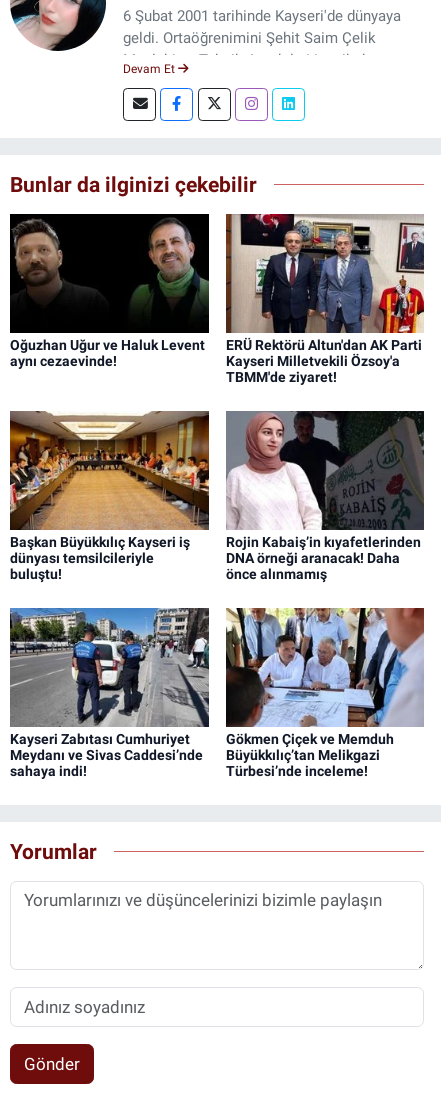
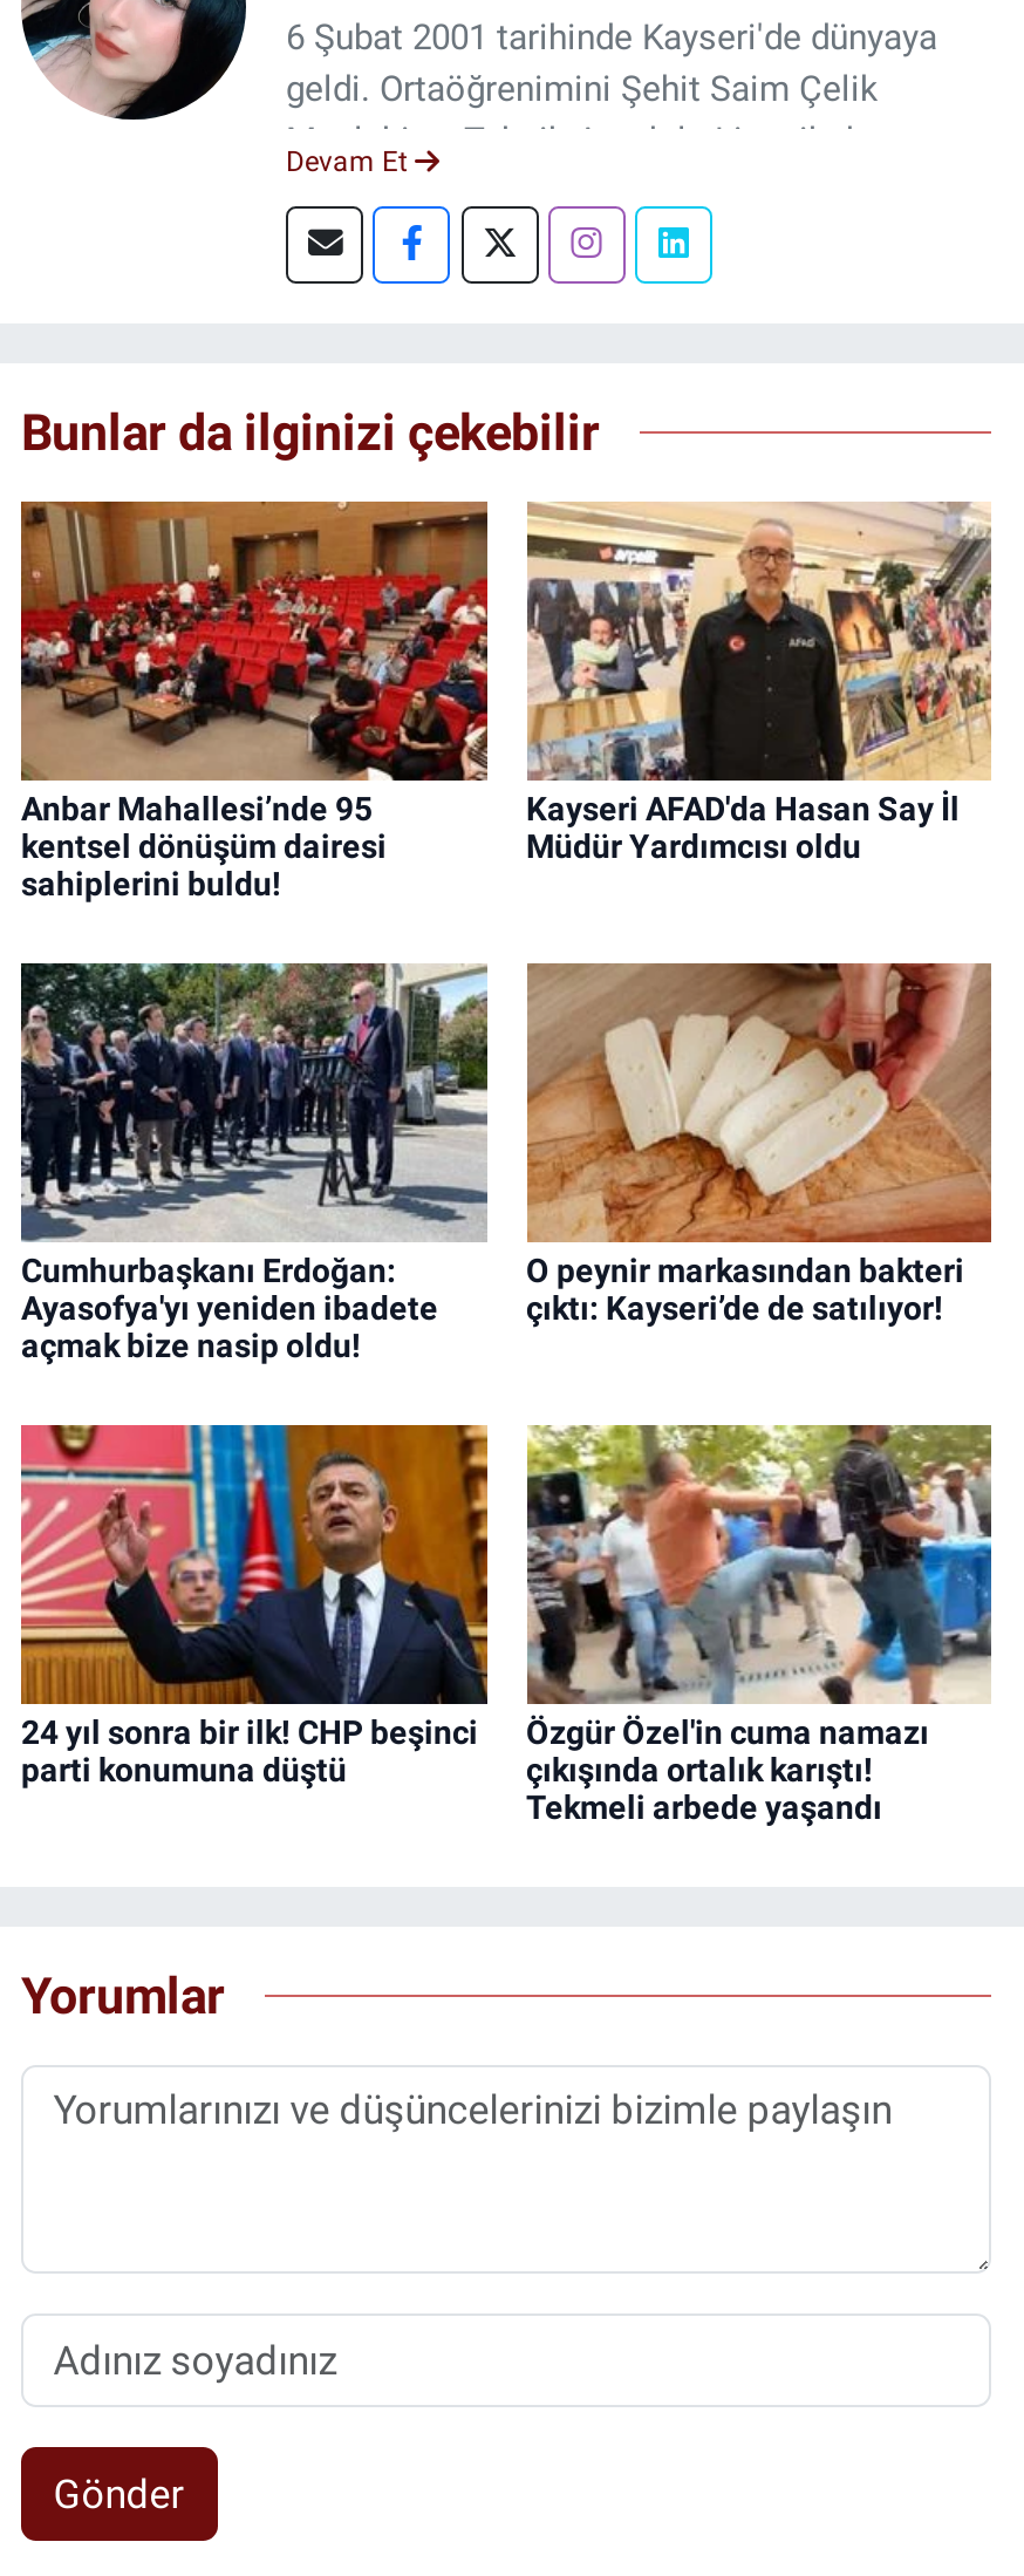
- [image]
- Oğuzhan Uğur ve Haluk Levent
- aynı cezaevinde!
+ [image]
+ Anbar Mahallesi’nde 95
+ kentsel dönüşüm dairesi
+ sahiplerini buldu!

- [image]
- ERÜ Rektörü Altun'dan AK Parti
- Kayseri Milletvekili Özsoy'a
- TBMM'de ziyaret!
+ [image]
+ Kayseri AFAD'da Hasan Say İl
+ Müdür Yardımcısı oldu

- [image]
- Başkan Büyükkılıç Kayseri iş
- dünyası temsilcileriyle
- buluştu!
+ [image]
+ Cumhurbaşkanı Erdoğan:
+ Ayasofya'yı yeniden ibadete
+ açmak bize nasip oldu!

- [image]
- Rojin Kabaiş’in kıyafetlerinden
- DNA örneği aranacak! Daha
- önce alınmamış
+ [image]
+ O peynir markasından bakteri
+ çıktı: Kayseri’de de satılıyor!

- [image]
- Kayseri Zabıtası Cumhuriyet
- Meydanı ve Sivas Caddesi’nde
- sahaya indi!
+ [image]
+ 24 yıl sonra bir ilk! CHP beşinci
+ parti konumuna düştü

- [image]
- Gökmen Çiçek ve Memduh
- Büyükkılıç’tan Melikgazi
- Türbesi’nde inceleme!
+ [image]
+ Özgür Özel'in cuma namazı
+ çıkışında ortalık karıştı!
+ Tekmeli arbede yaşandı
